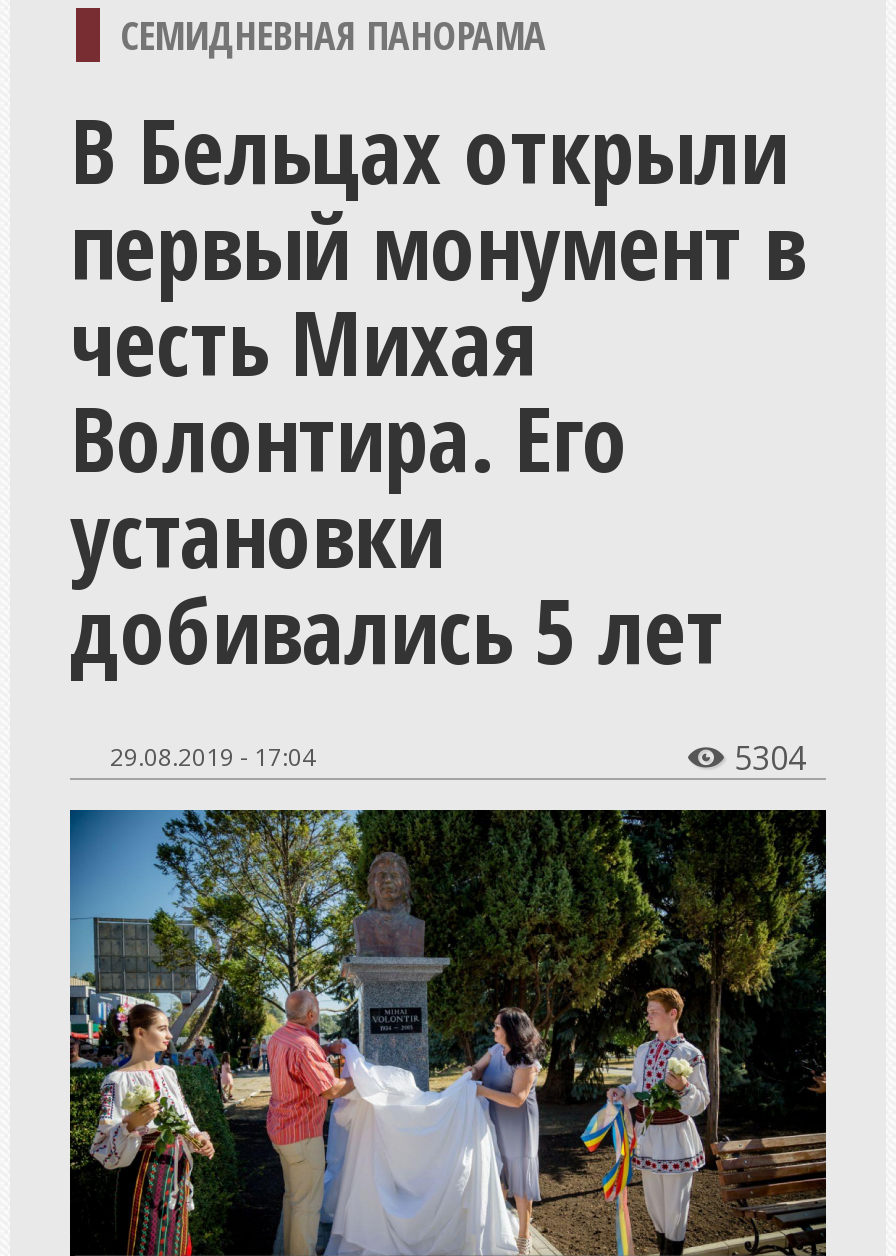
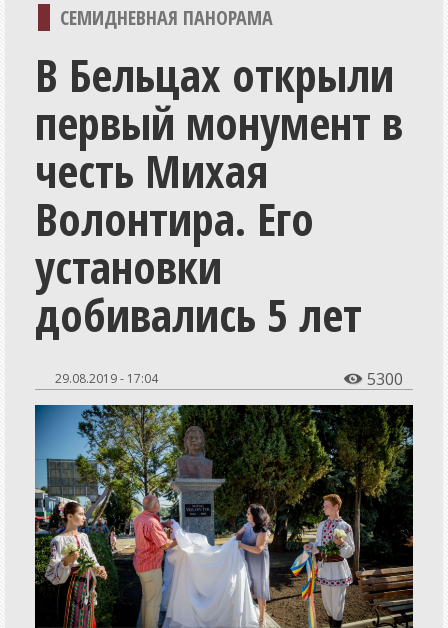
- 5304
+ 5300
